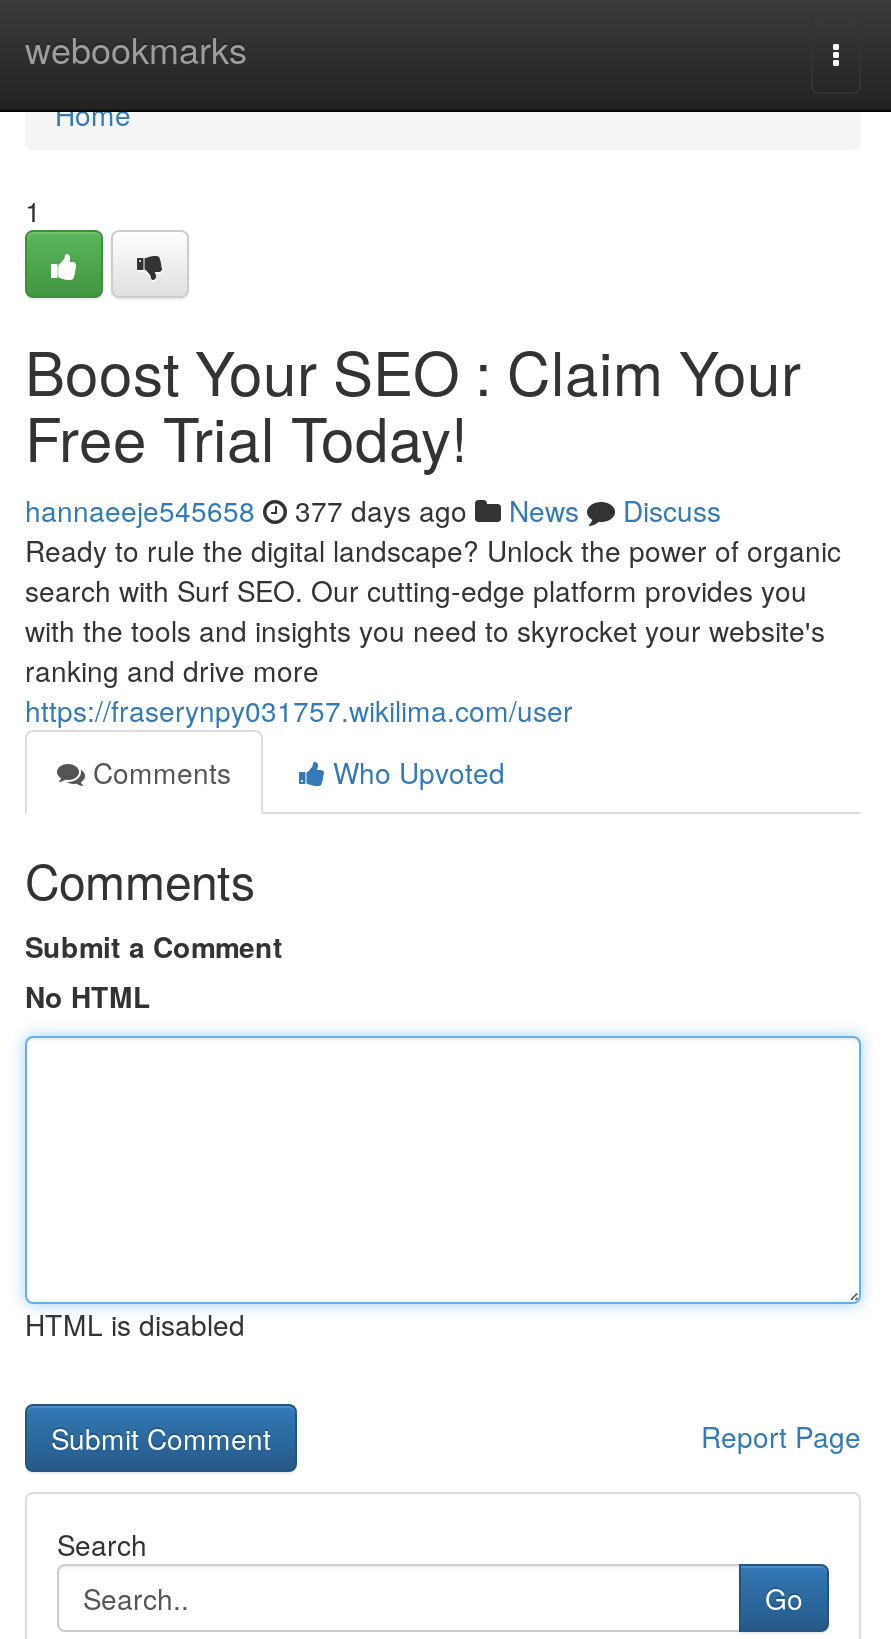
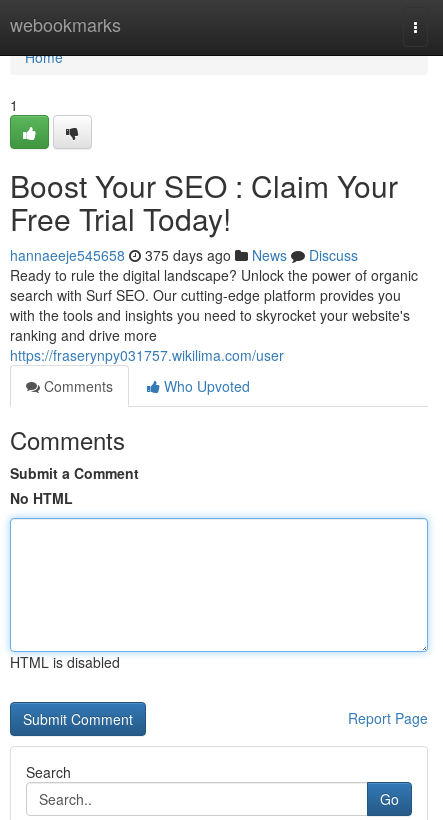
- hannaeeje545658 377 days ago News Discuss
+ hannaeeje545658 375 days ago News Discuss
